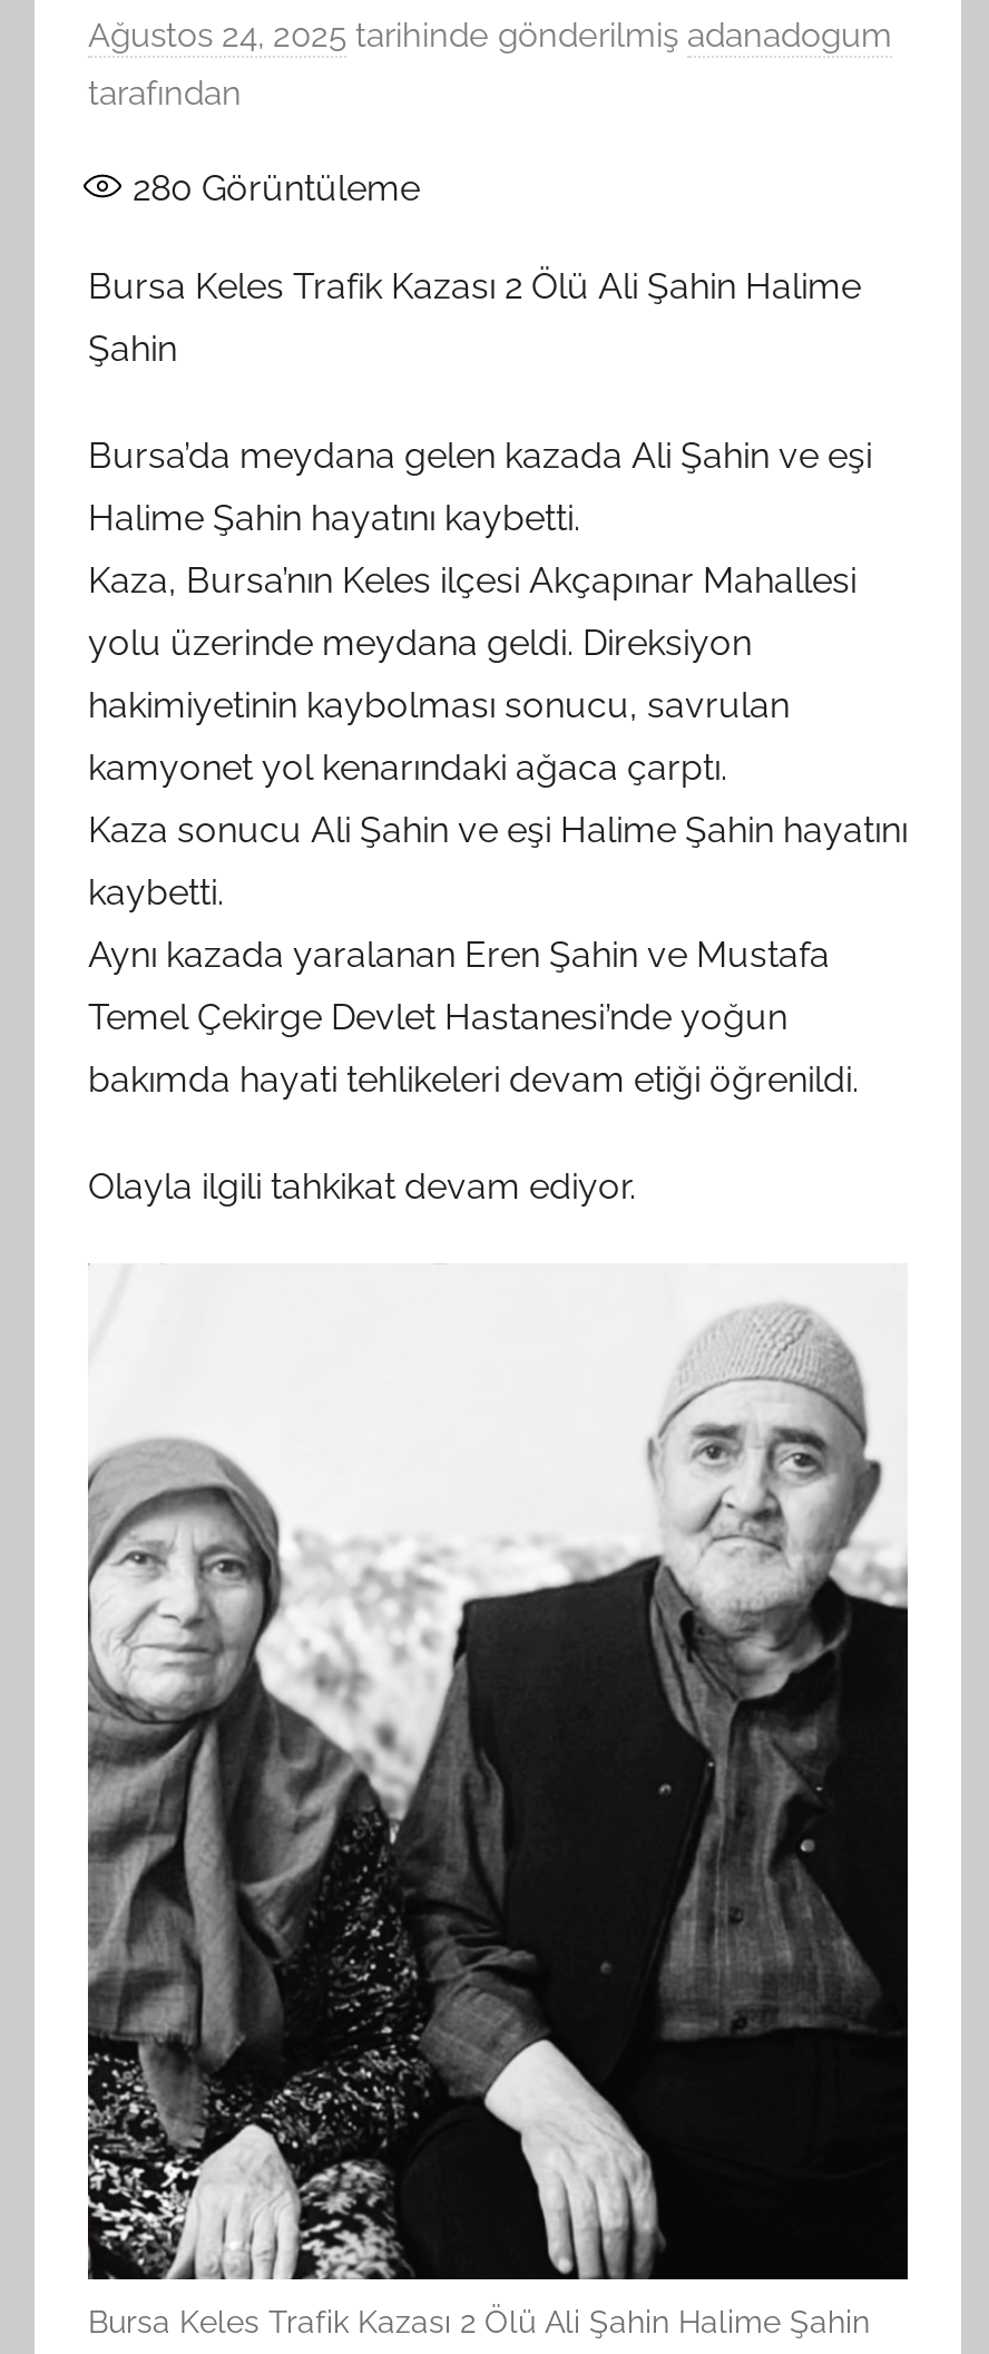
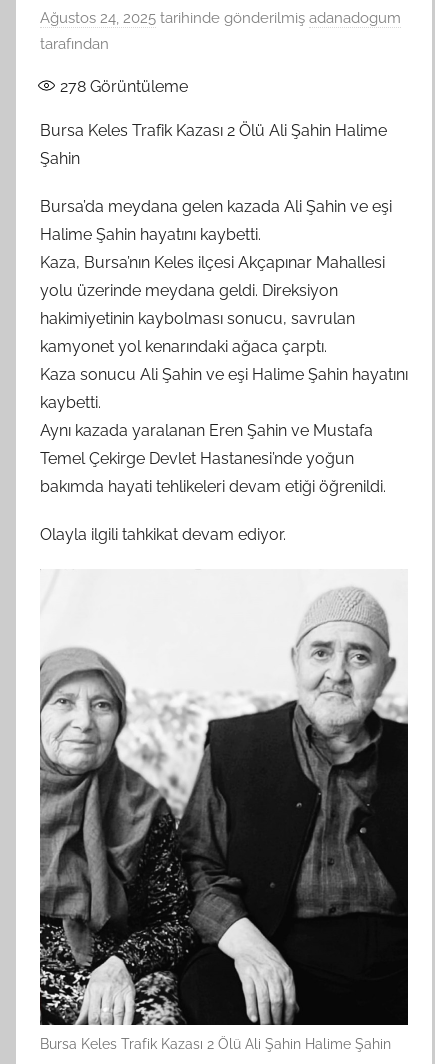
- 280 Görüntüleme
+ 278 Görüntüleme
